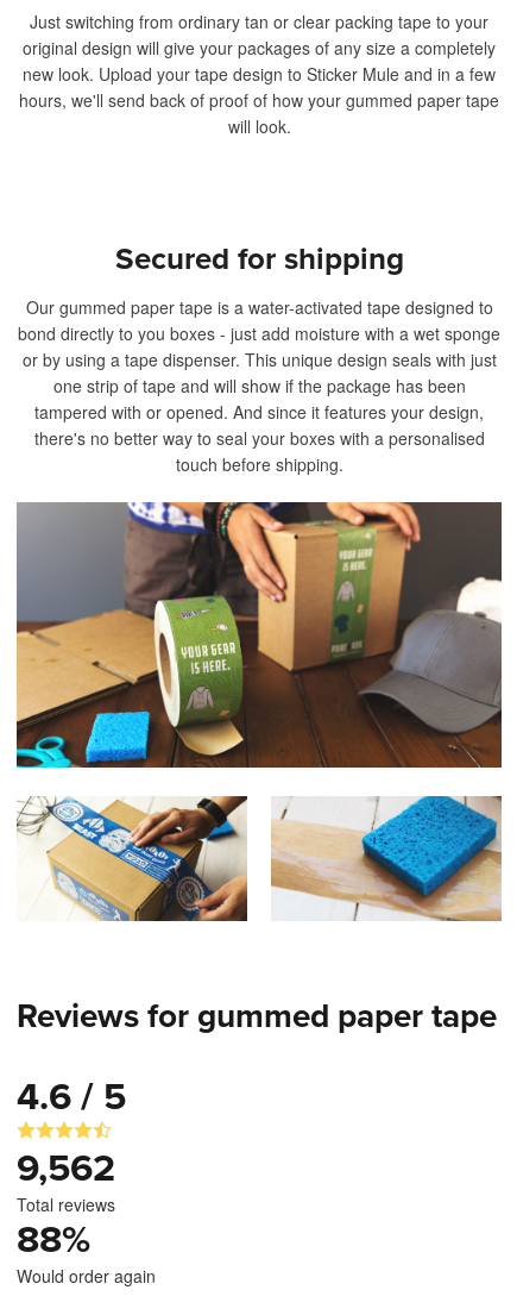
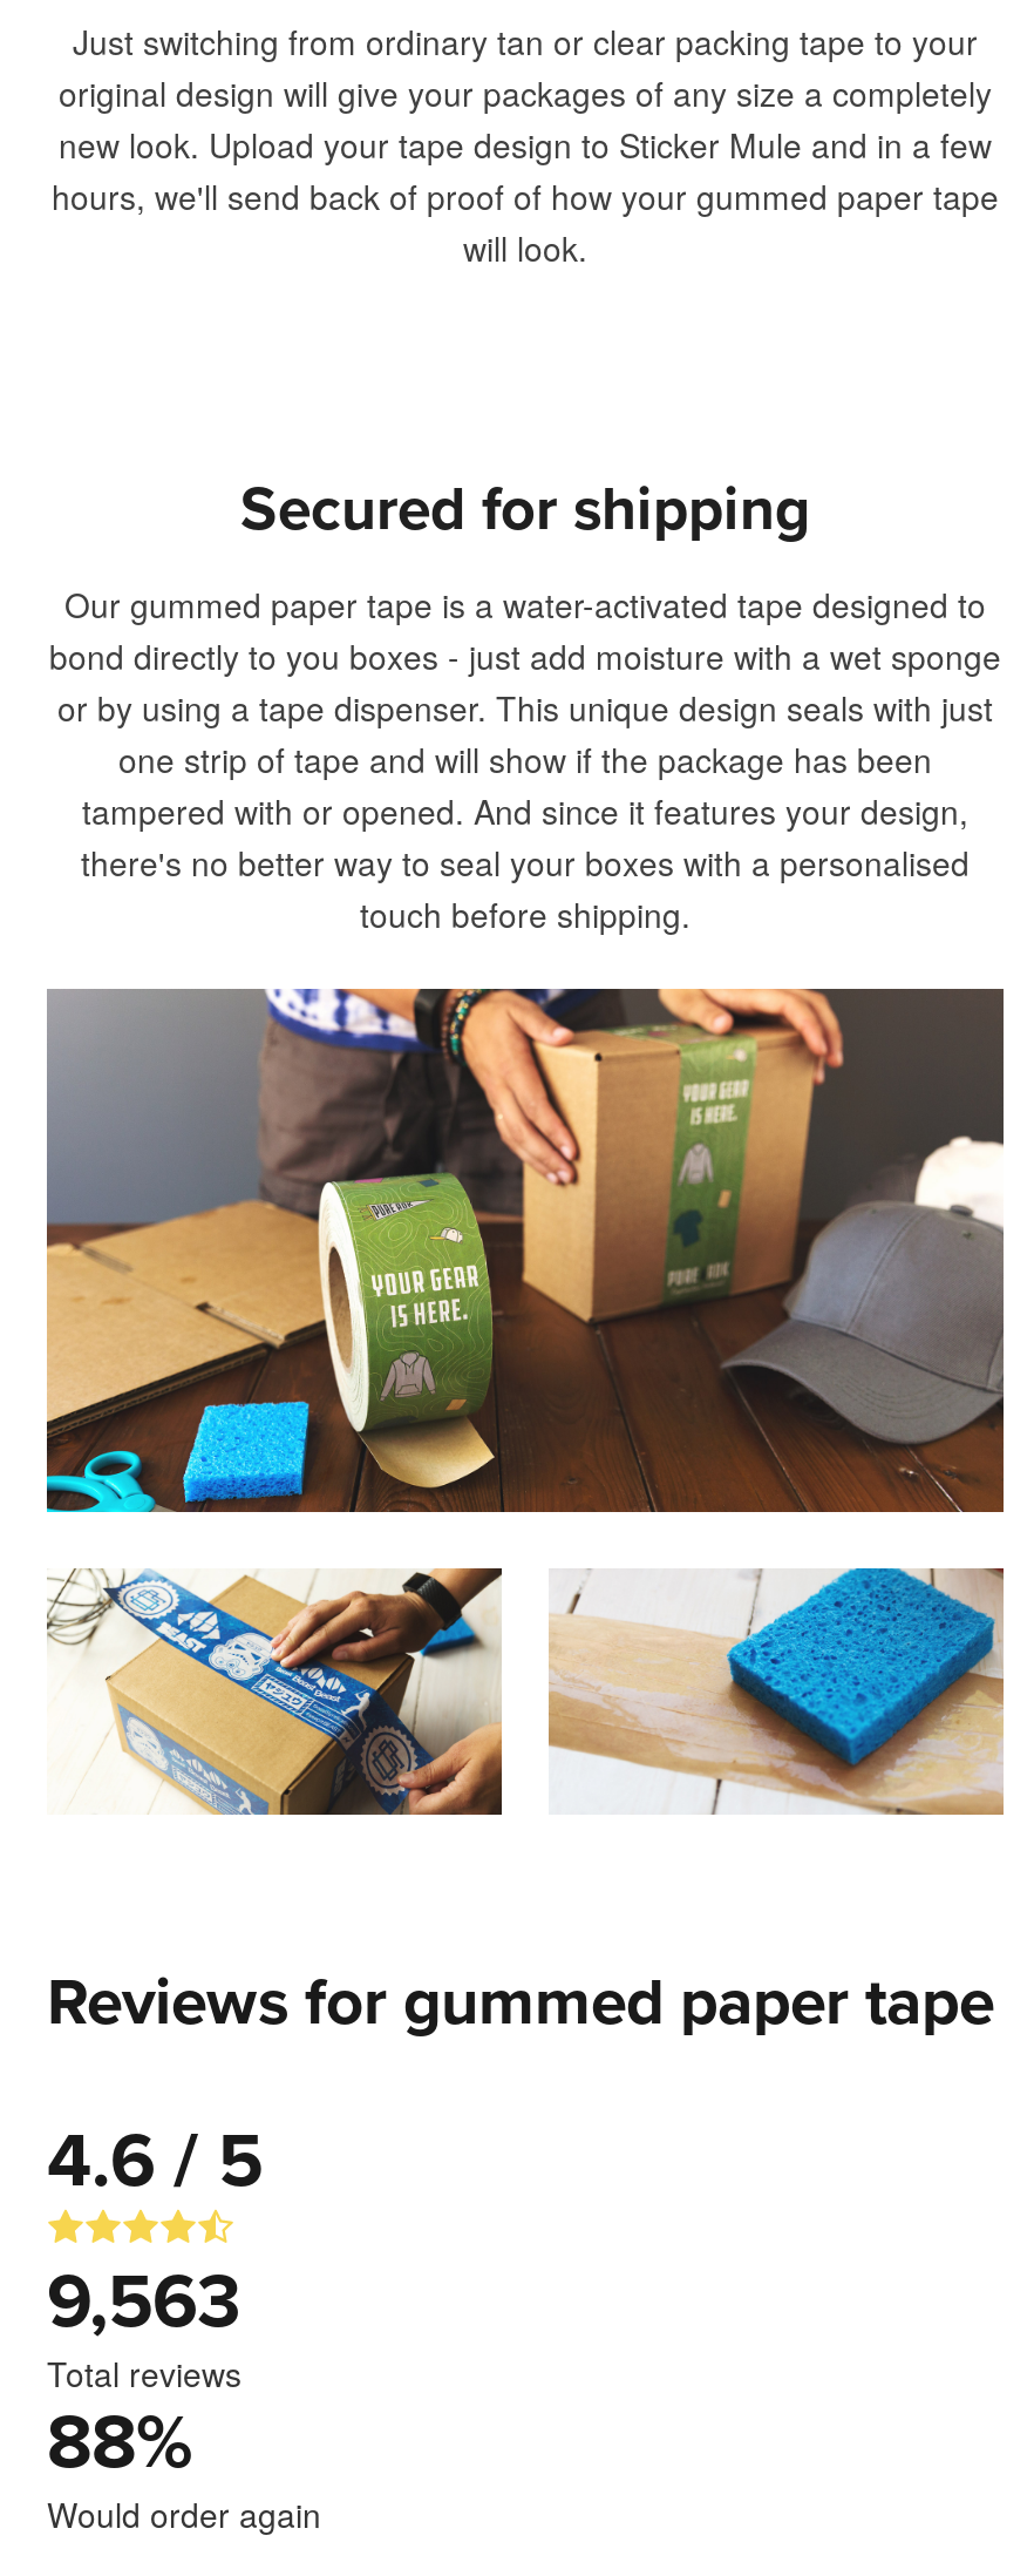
- 9,562
+ 9,563
